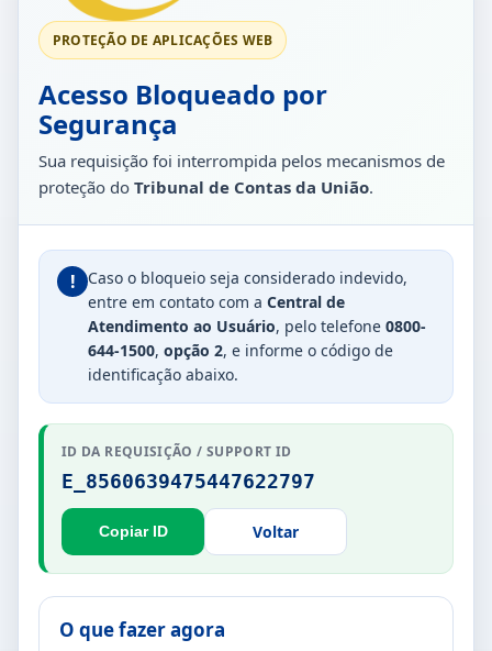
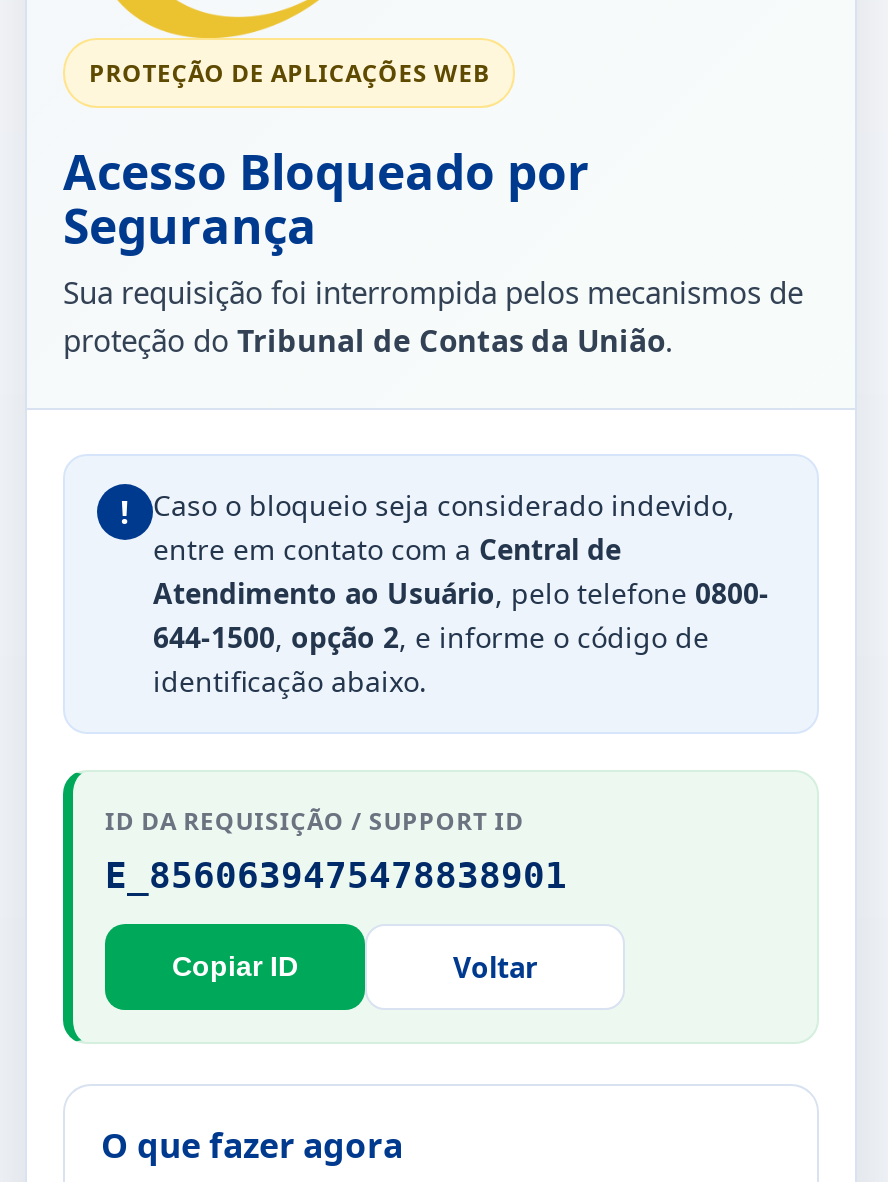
- E_8560639475447622797
+ E_8560639475478838901
